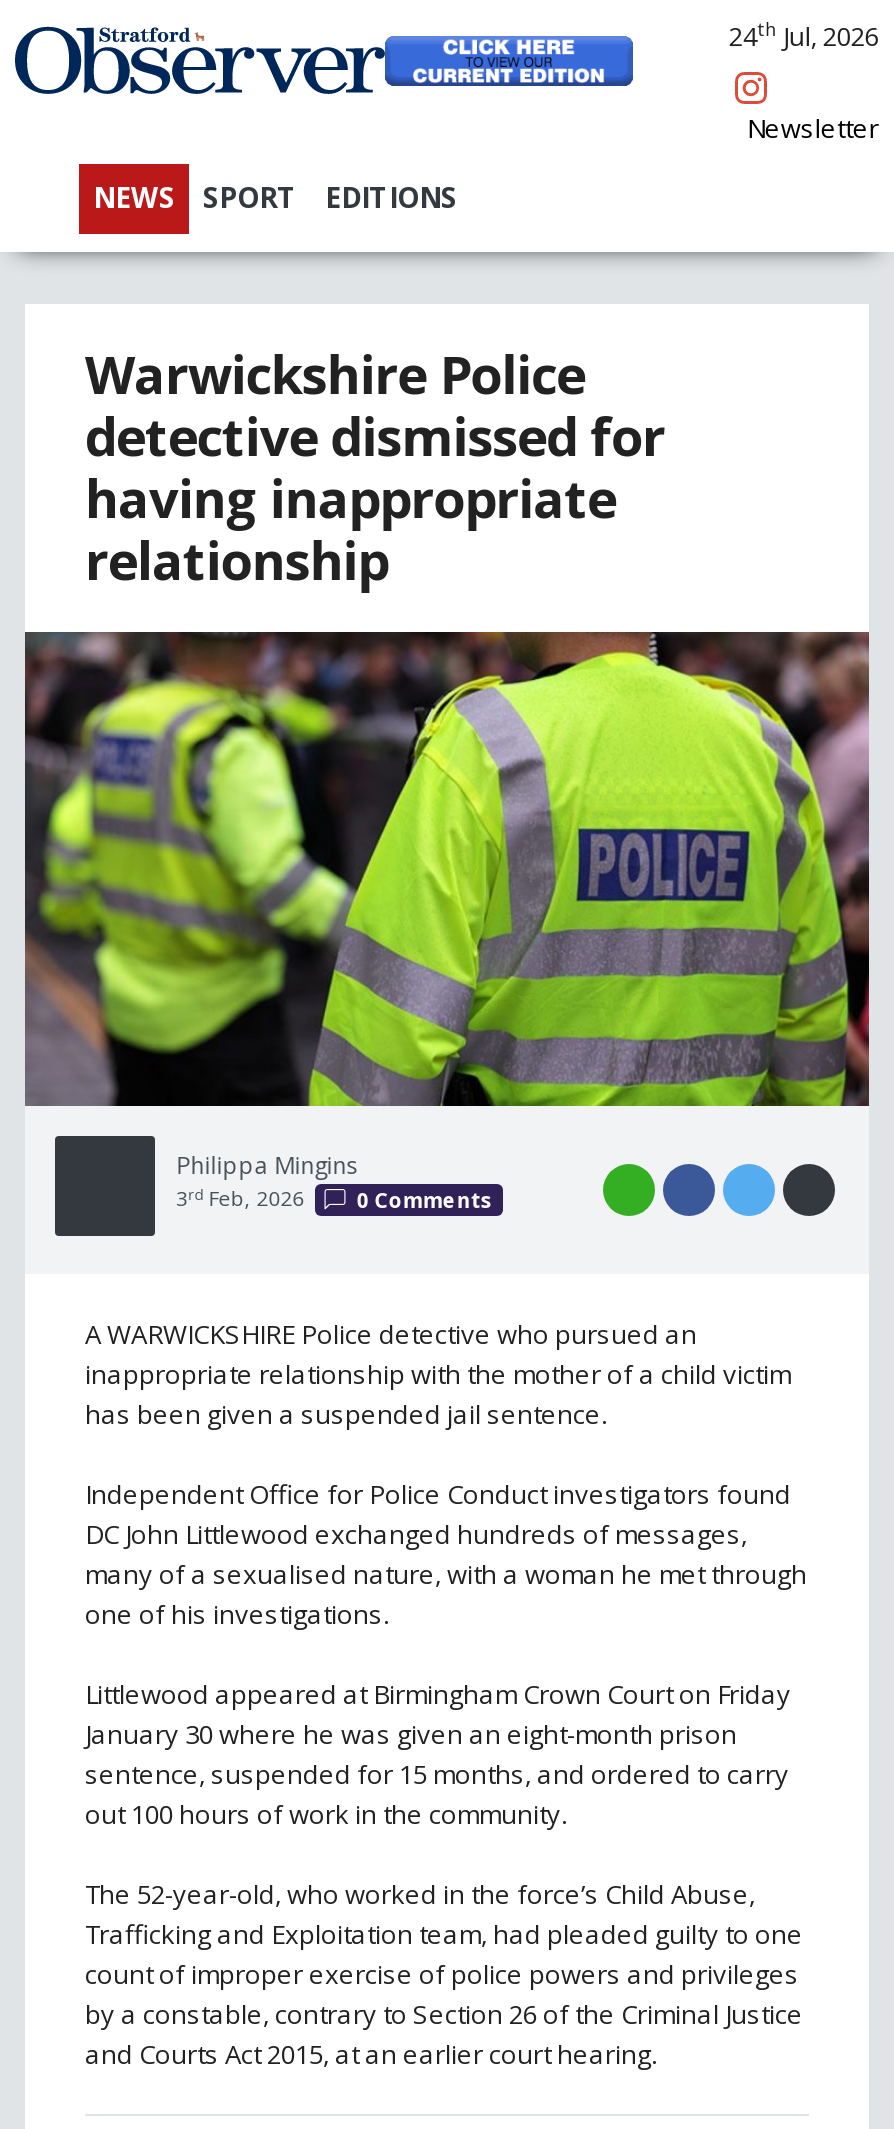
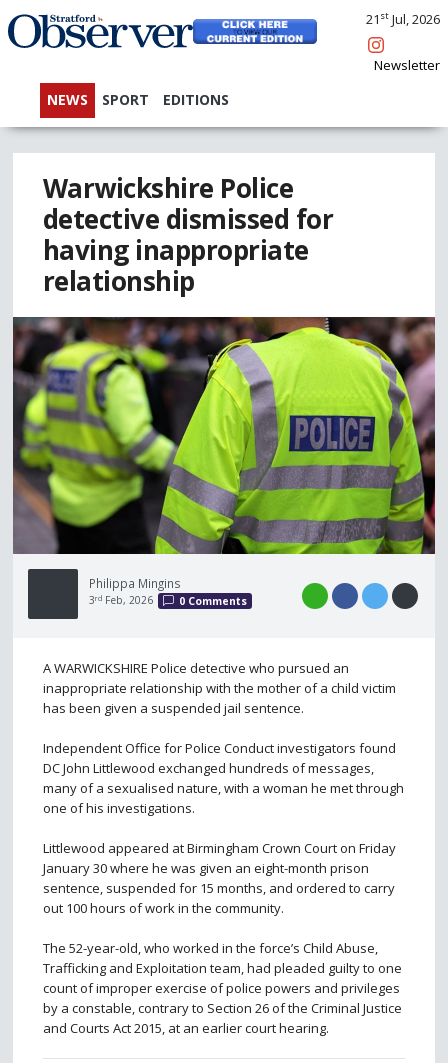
- 24th Jul, 2026
+ 21st Jul, 2026
